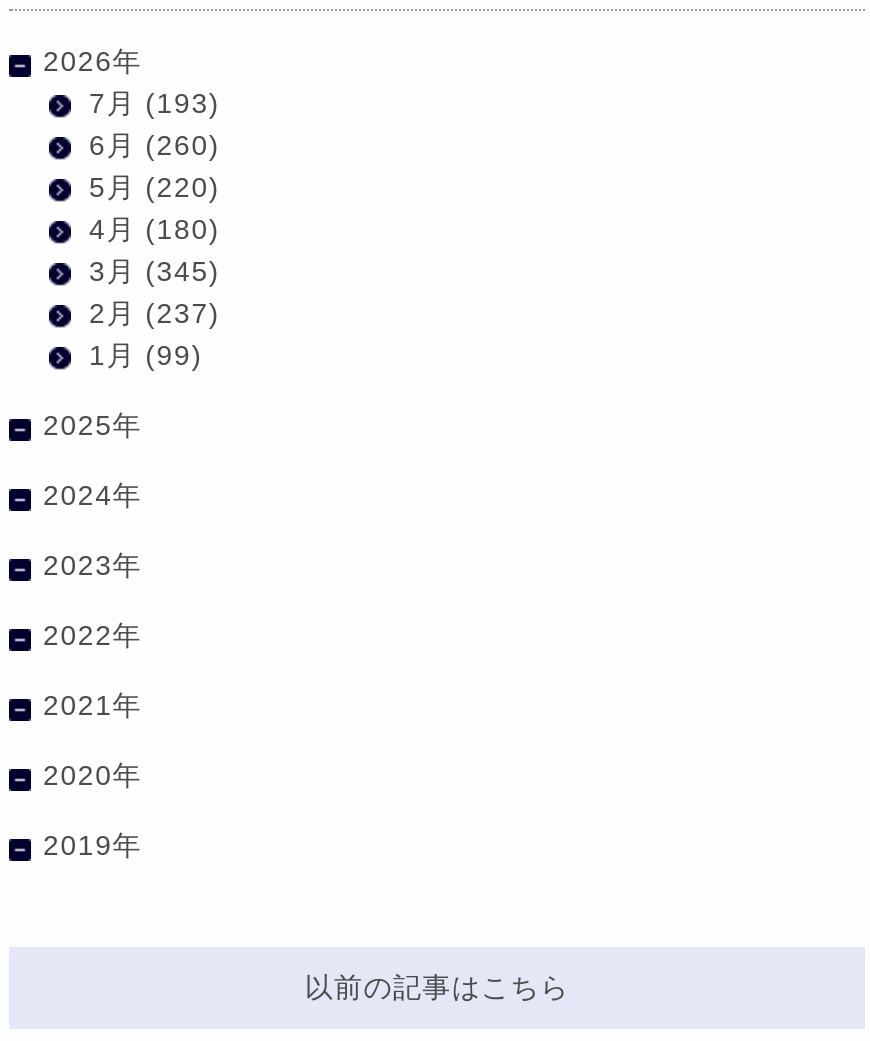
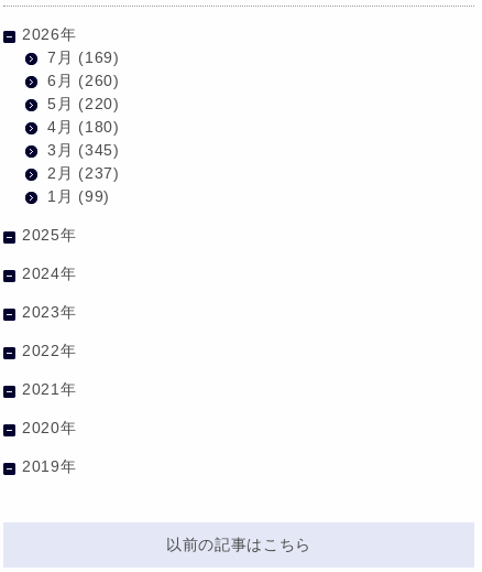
- 7月(193)
+ 7月(169)
